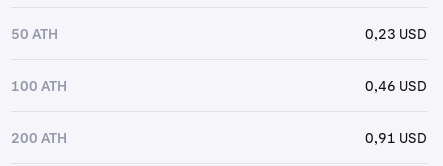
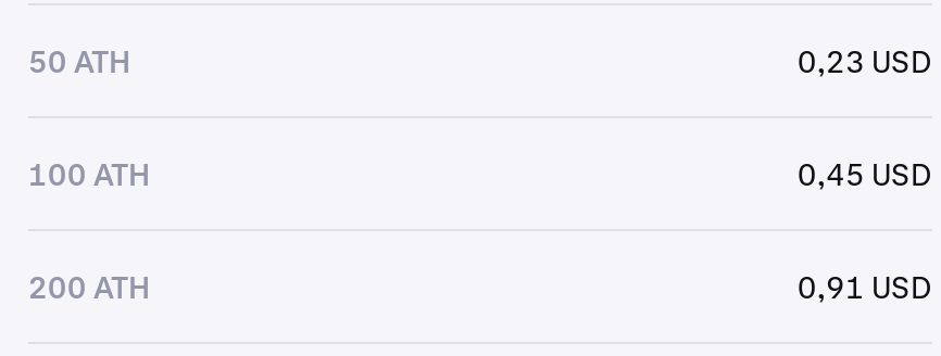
- 0,46 USD
+ 0,45 USD
